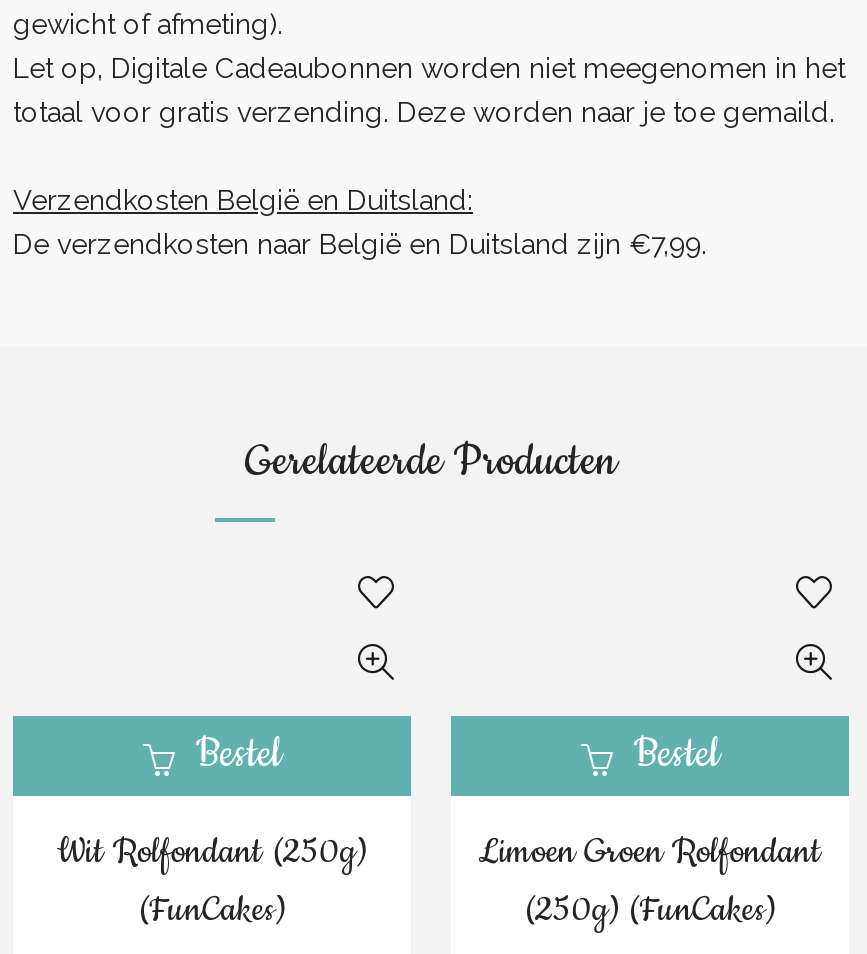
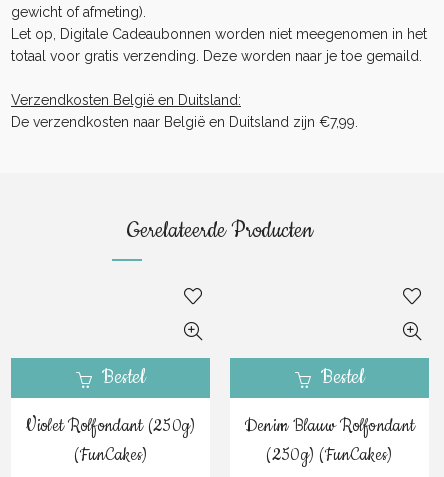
- Wit Rolfondant (250g)
+ Violet Rolfondant (250g)

- Limoen Groen Rolfondant
+ Denim Blauw Rolfondant
